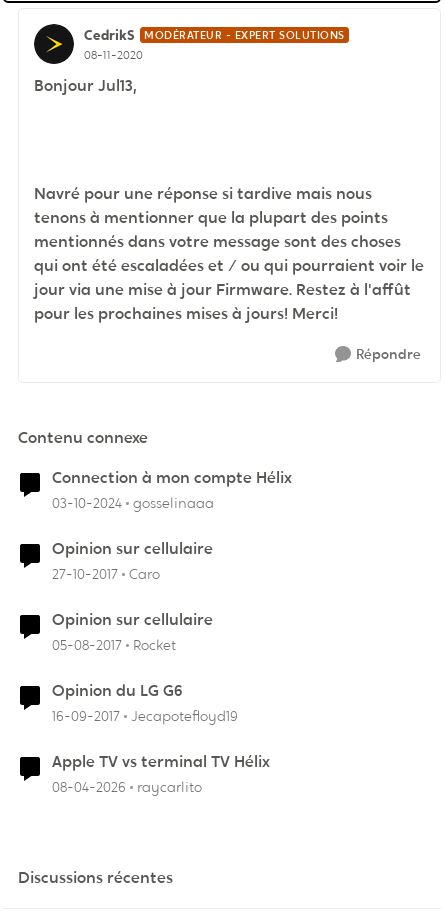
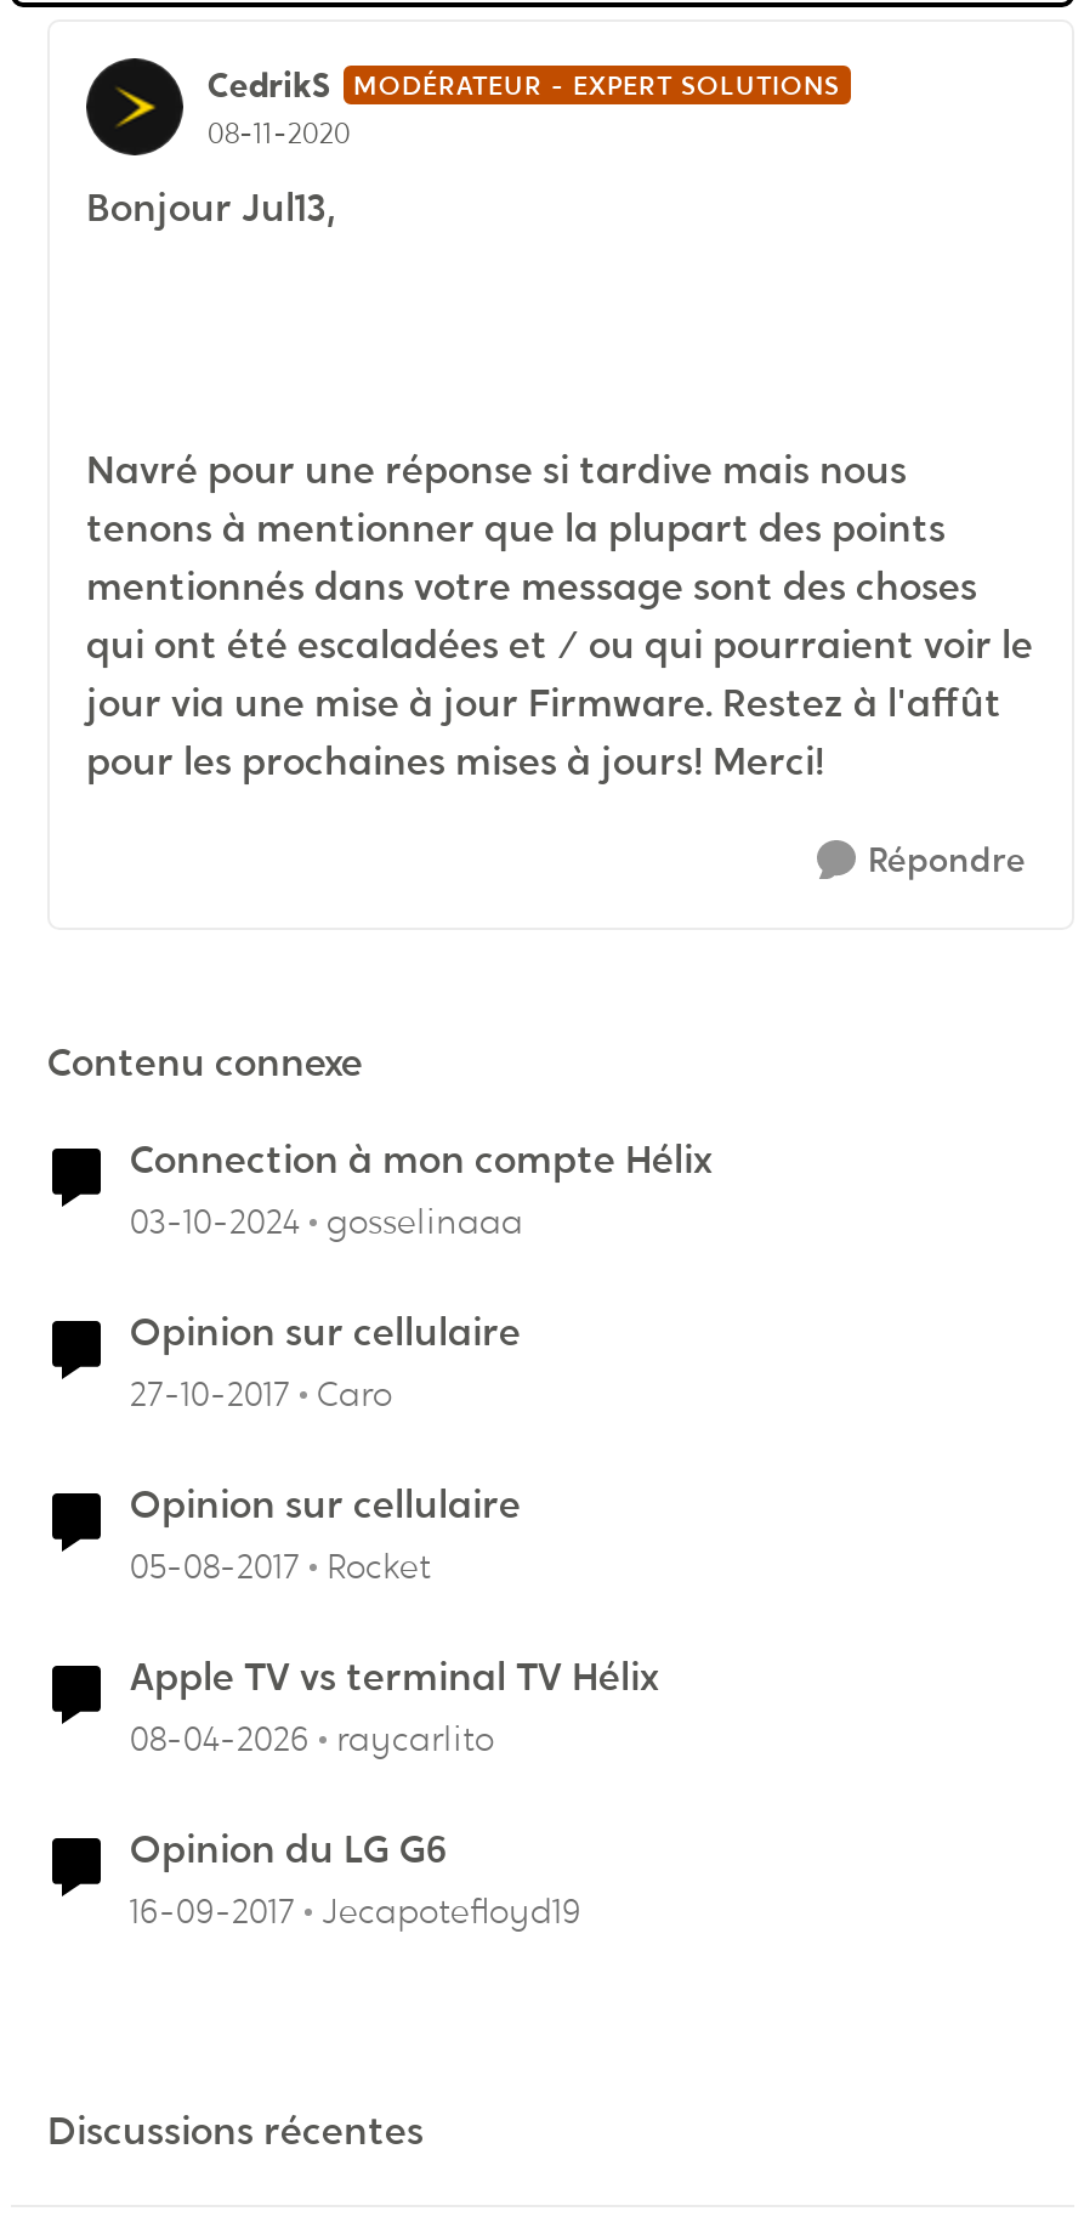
moved down: Opinion du LG G6 | 16-09-2017 | Jecapotefloyd19

moved up: Apple TV vs terminal TV Hélix | 08-04-2026 | raycarlito
